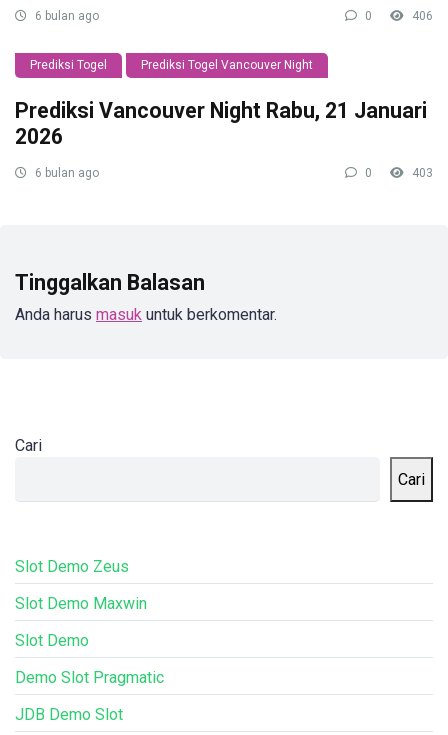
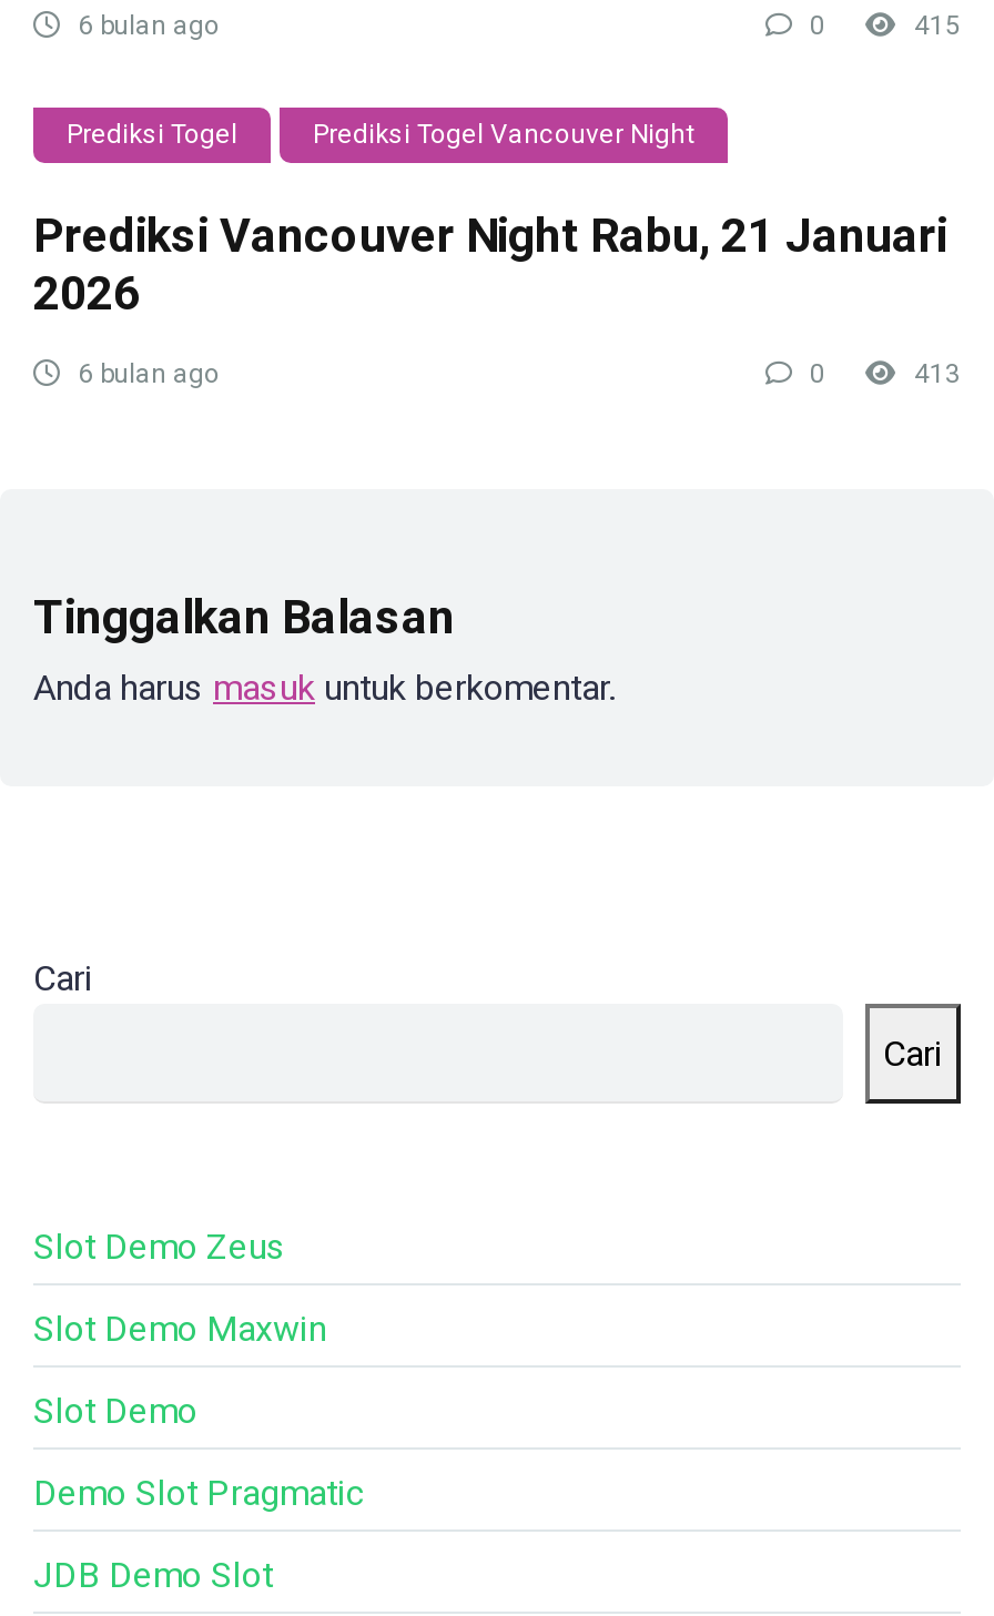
- 406
+ 415

- 403
+ 413
